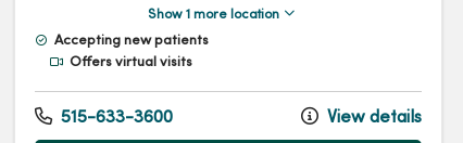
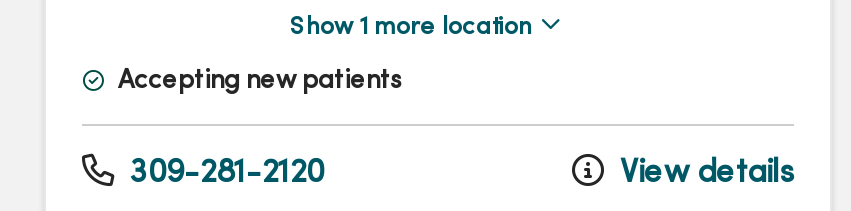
- Offers virtual visits
- 515-633-3600
+ 309-281-2120
